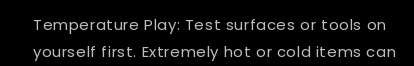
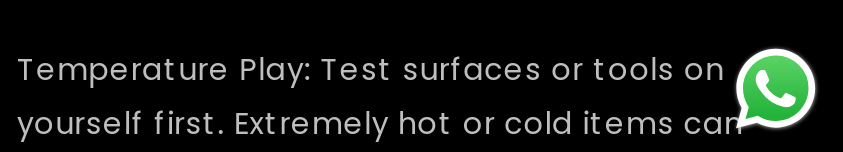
+ [image]
